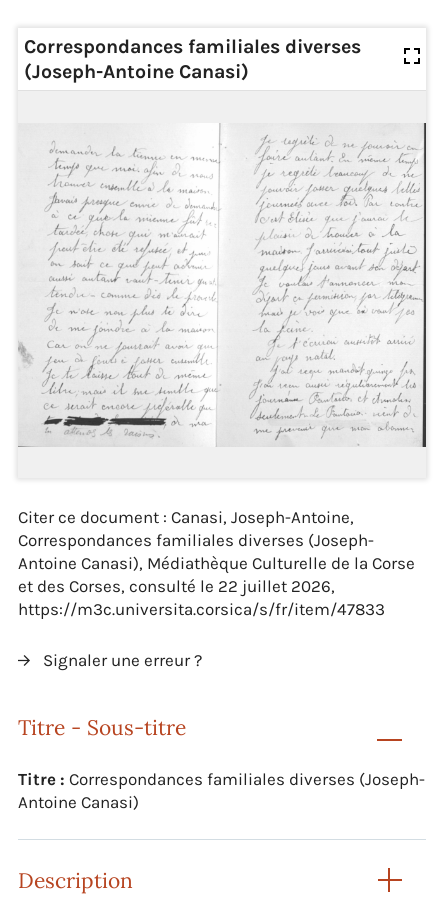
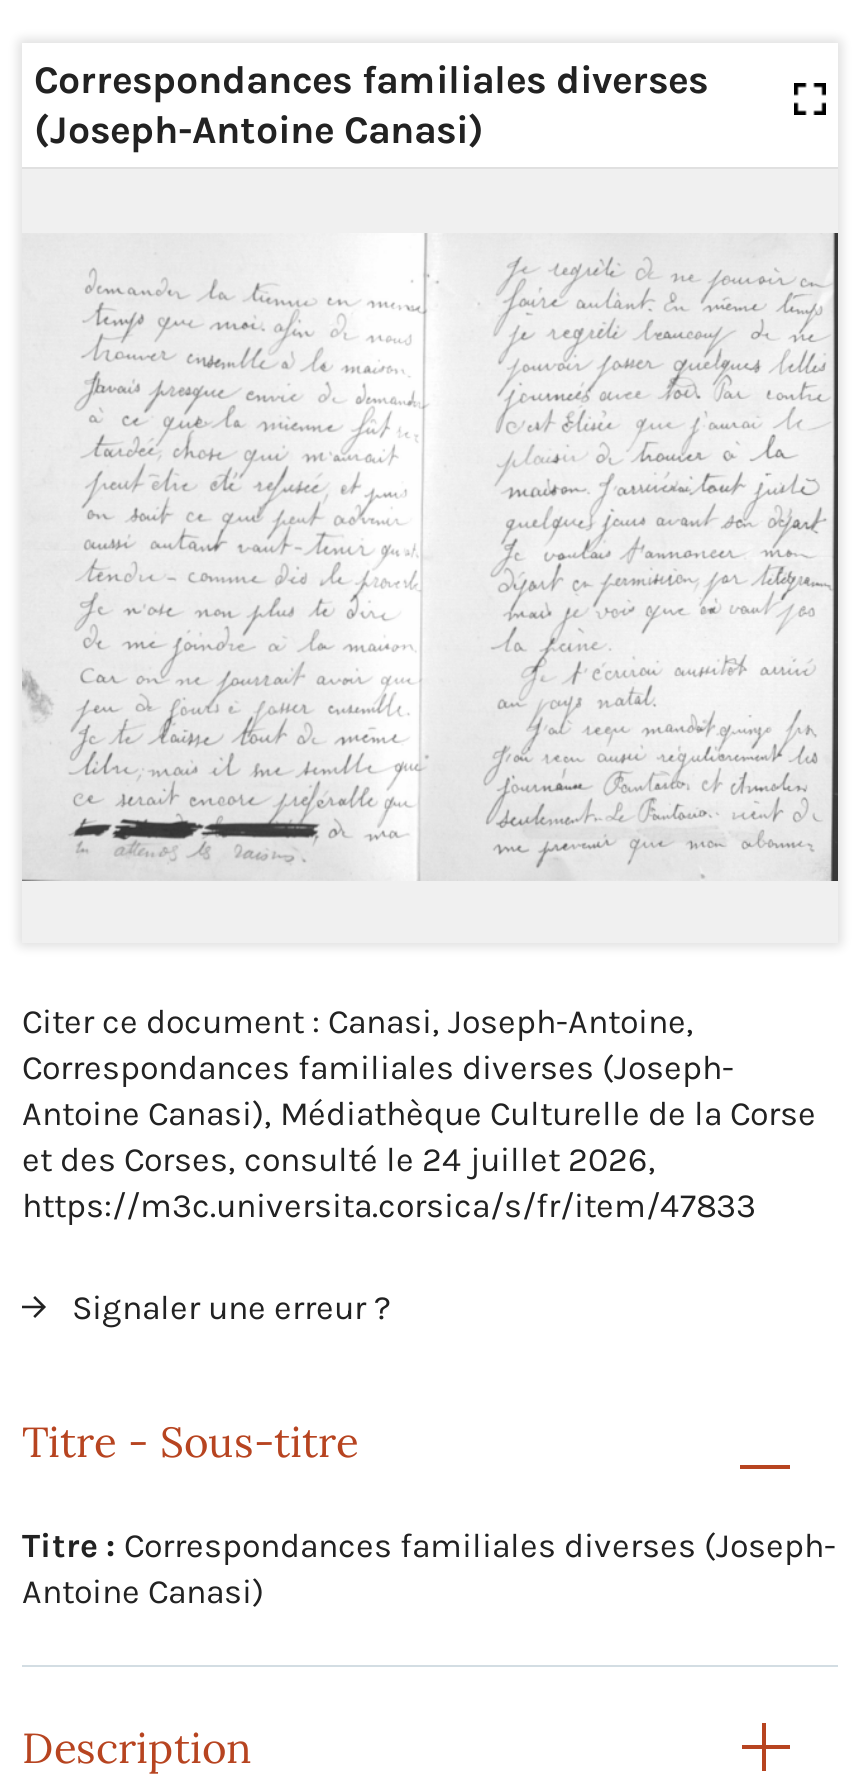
- et des Corses, consulté le 22 juillet 2026,
+ et des Corses, consulté le 24 juillet 2026,
